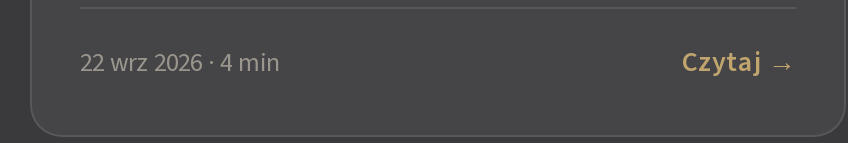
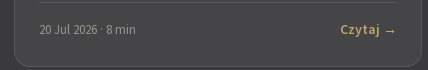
- 22 wrz 2026 · 4 min
+ 20 Jul 2026 · 8 min
